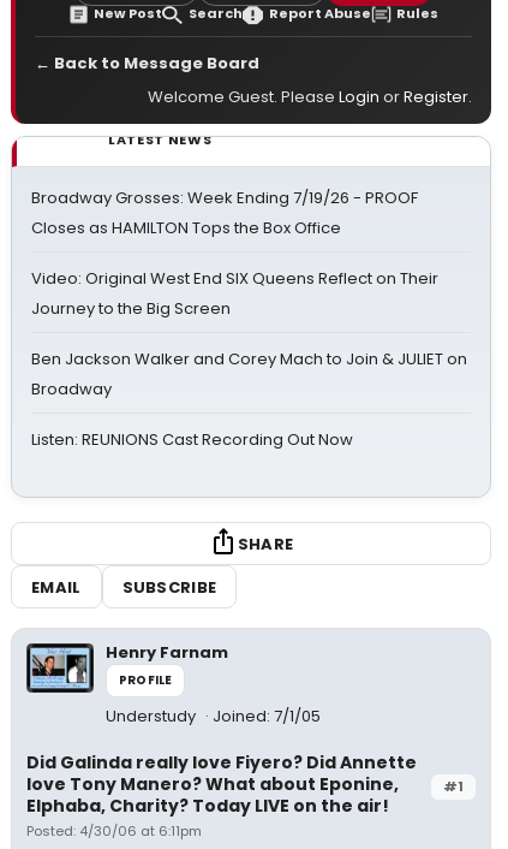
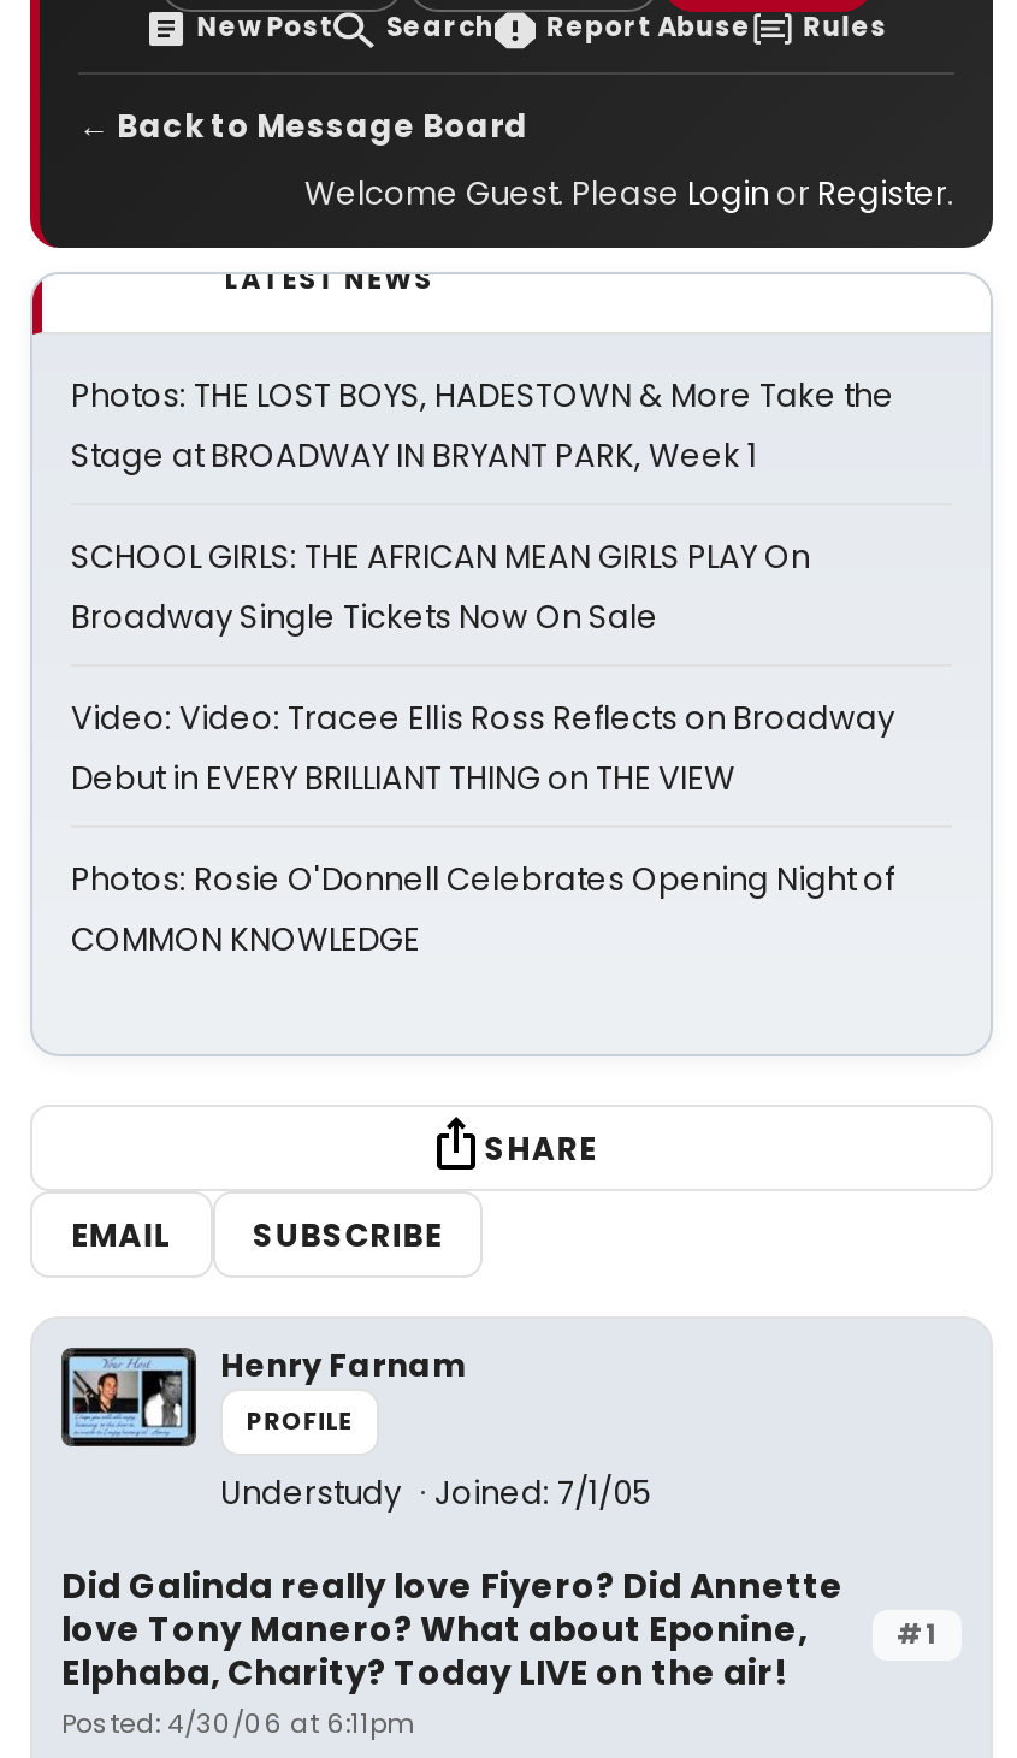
- Broadway Grosses: Week Ending 7/19/26 - PROOF
- Closes as HAMILTON Tops the Box Office
+ Photos: THE LOST BOYS, HADESTOWN & More Take the
+ Stage at BROADWAY IN BRYANT PARK, Week 1

- Video: Original West End SIX Queens Reflect on Their
- Journey to the Big Screen
+ SCHOOL GIRLS: THE AFRICAN MEAN GIRLS PLAY On
+ Broadway Single Tickets Now On Sale

- Ben Jackson Walker and Corey Mach to Join & JULIET on
- Broadway
+ Video: Video: Tracee Ellis Ross Reflects on Broadway
+ Debut in EVERY BRILLIANT THING on THE VIEW

- Listen: REUNIONS Cast Recording Out Now
+ Photos: Rosie O'Donnell Celebrates Opening Night of
+ COMMON KNOWLEDGE
